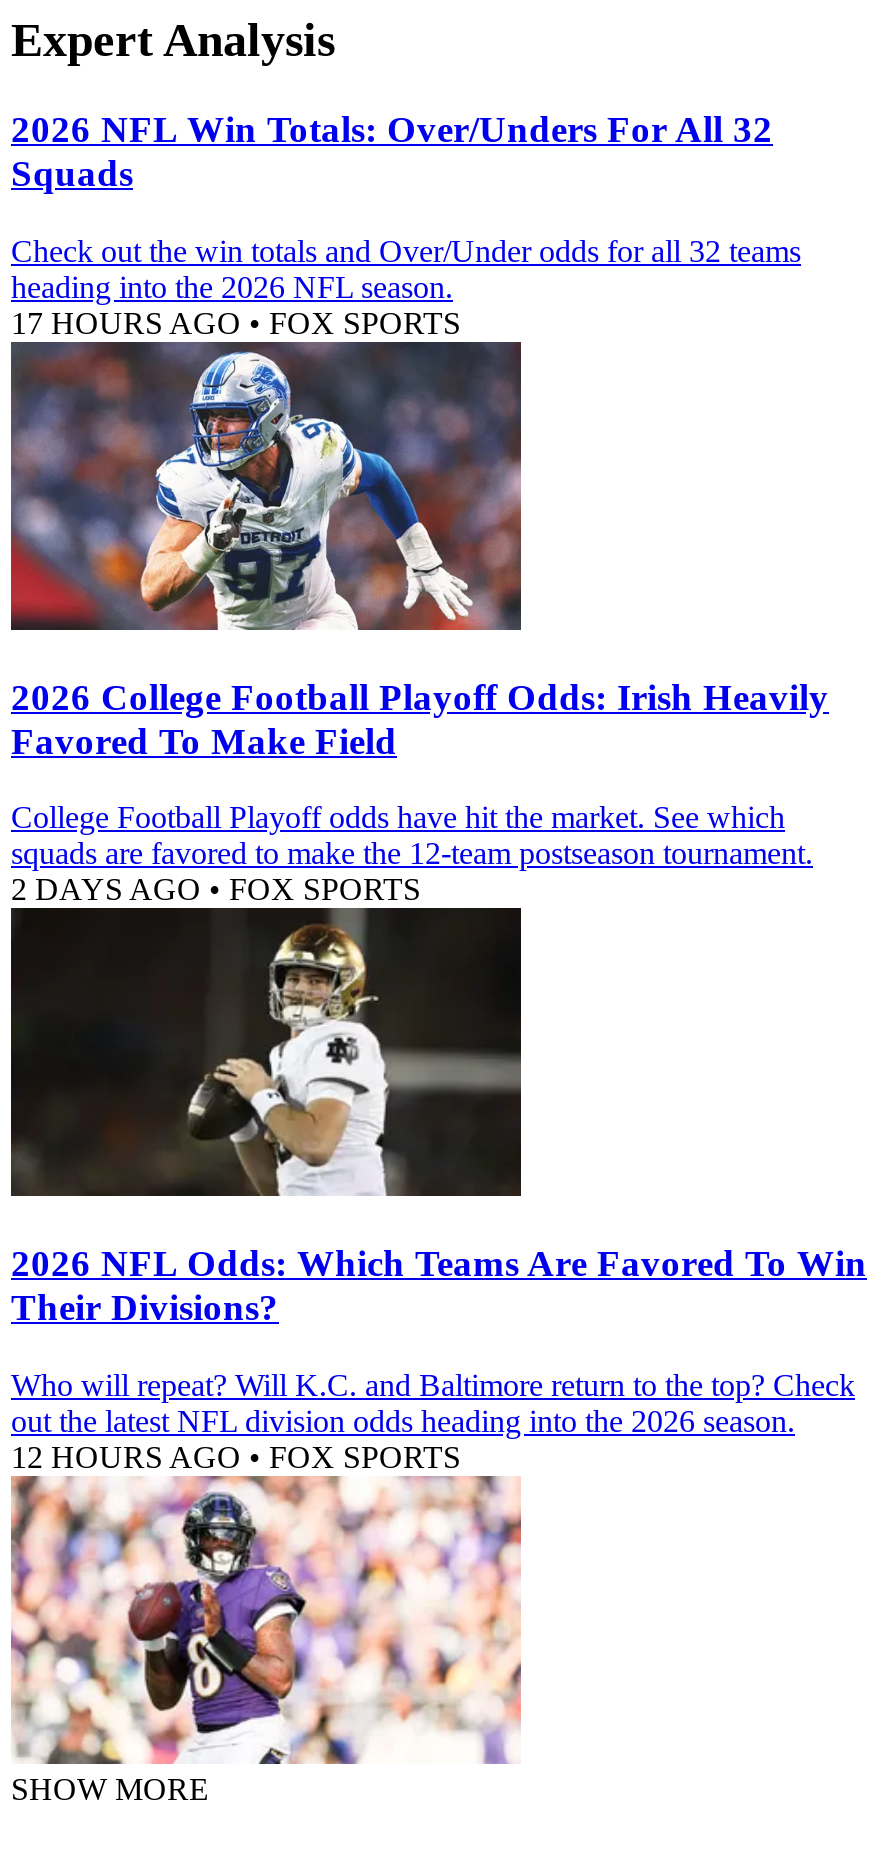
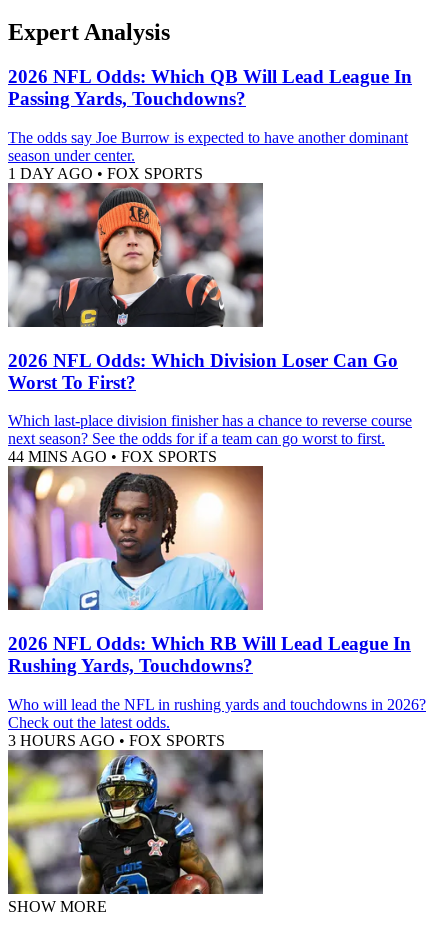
- 2026 NFL Win Totals: Over/Unders For All 32
- Squads
+ 2026 NFL Odds: Which QB Will Lead League In
+ Passing Yards, Touchdowns?

- Check out the win totals and Over/Under odds for all 32 teams
- heading into the 2026 NFL season.
- 17 HOURS AGO • FOX SPORTS
+ The odds say Joe Burrow is expected to have another dominant
+ season under center.
+ 1 DAY AGO • FOX SPORTS

- [image]
- 2026 College Football Playoff Odds: Irish Heavily
- Favored To Make Field
+ [image]
+ 2026 NFL Odds: Which Division Loser Can Go
+ Worst To First?

- [image]
- College Football Playoff odds have hit the market. See which
- squads are favored to make the 12-team postseason tournament.
- 2 DAYS AGO • FOX SPORTS
+ [image]
+ Which last-place division finisher has a chance to reverse course
+ next season? See the odds for if a team can go worst to first.
+ 44 MINS AGO • FOX SPORTS

- 2026 NFL Odds: Which Teams Are Favored To Win
- Their Divisions?
+ 2026 NFL Odds: Which RB Will Lead League In
+ Rushing Yards, Touchdowns?

- Who will repeat? Will K.C. and Baltimore return to the top? Check
- out the latest NFL division odds heading into the 2026 season.
- 12 HOURS AGO • FOX SPORTS
+ Who will lead the NFL in rushing yards and touchdowns in 2026?
+ Check out the latest odds.
+ 3 HOURS AGO • FOX SPORTS

- [image]
+ [image]
